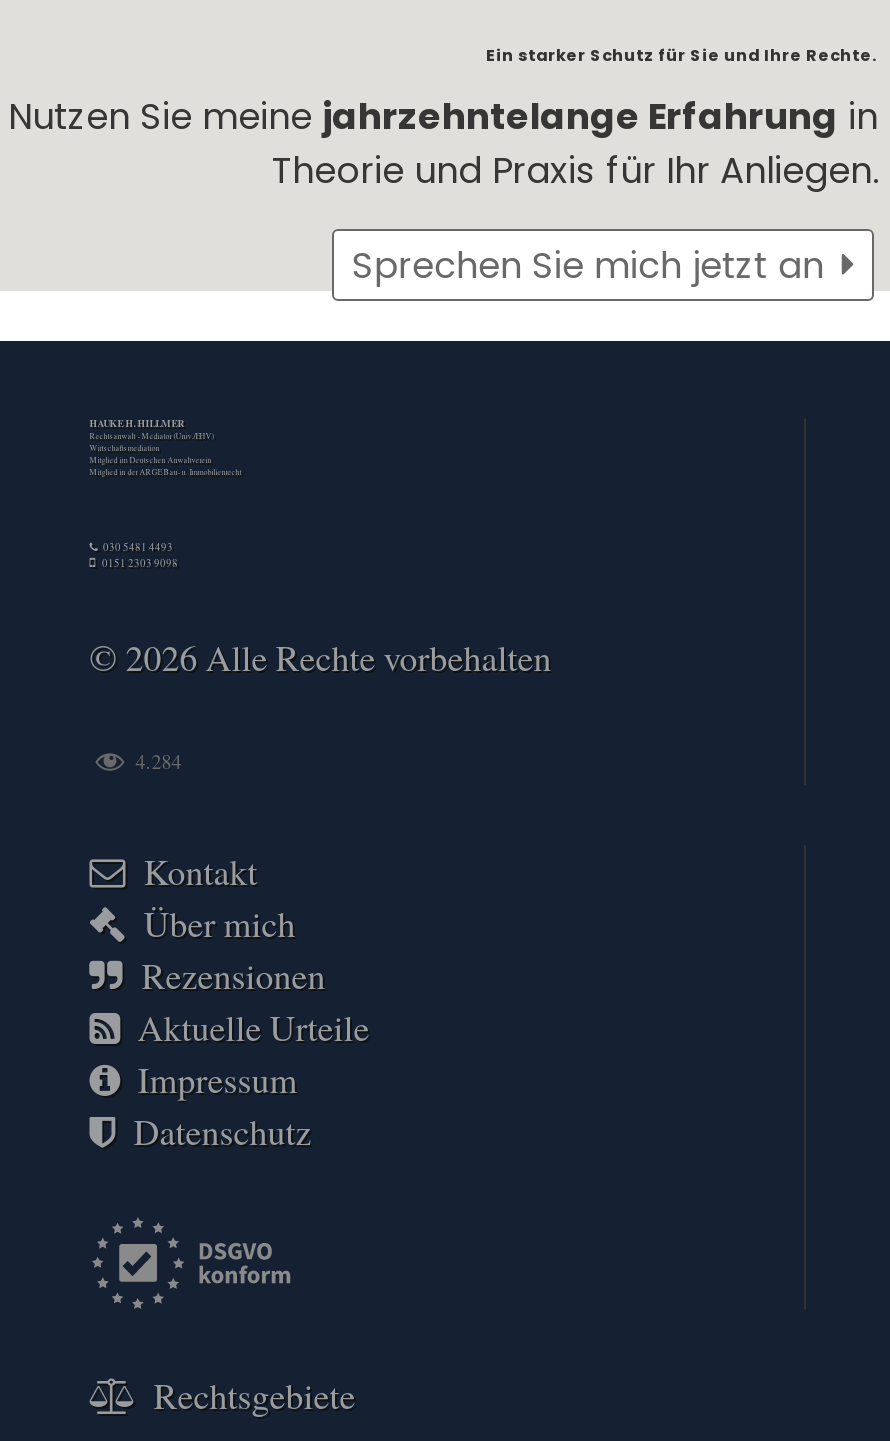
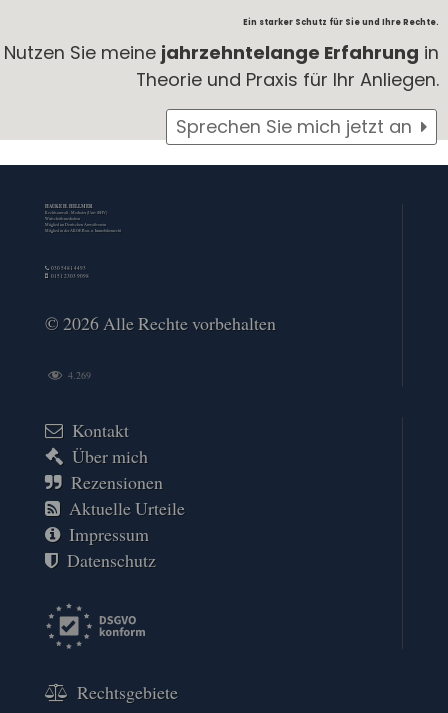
- 4.284
+ 4.269
